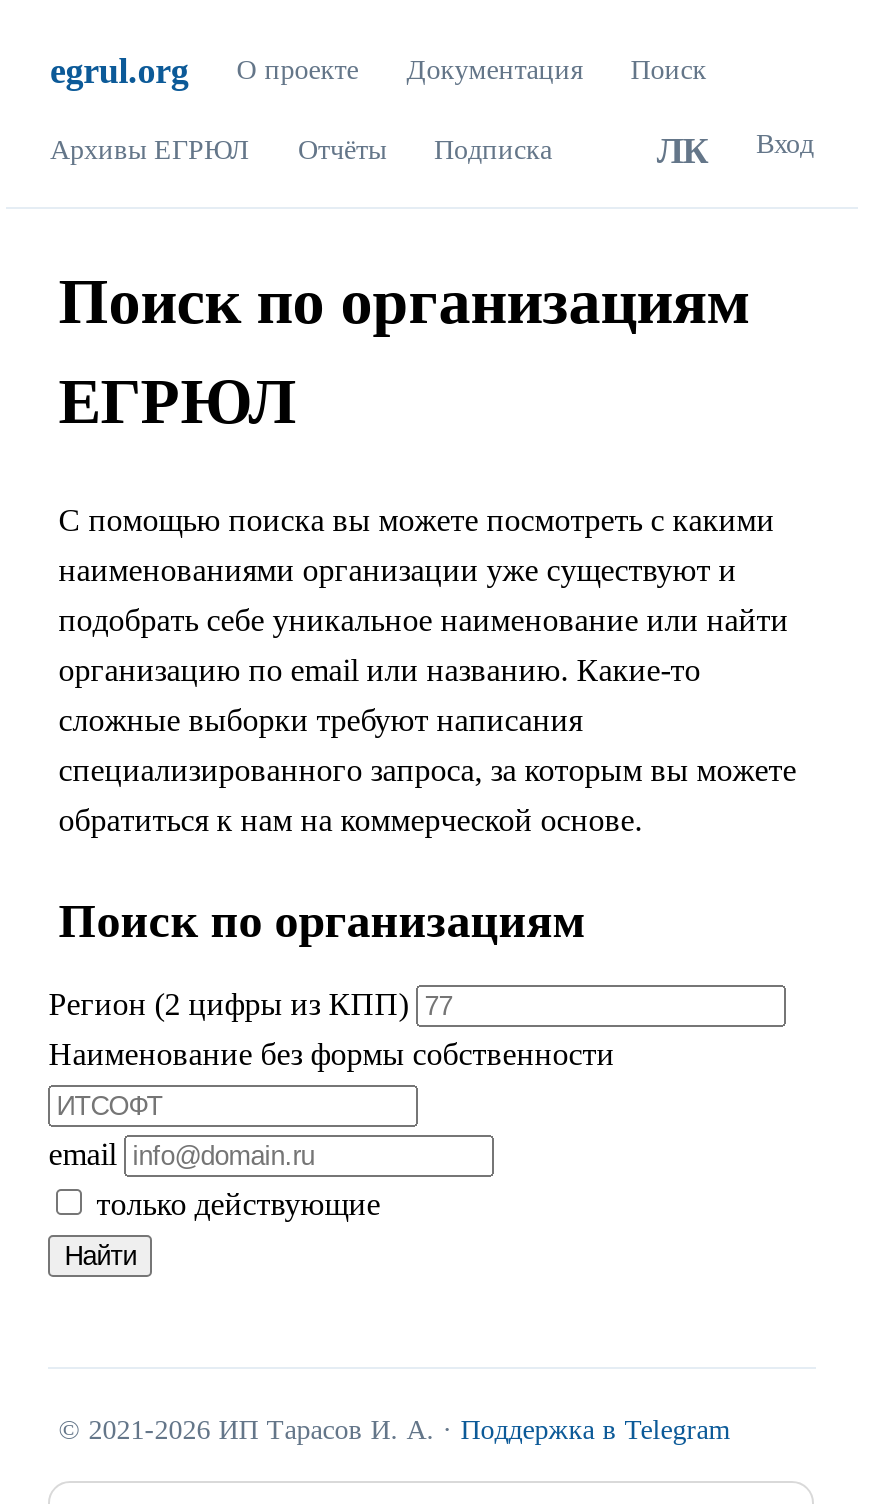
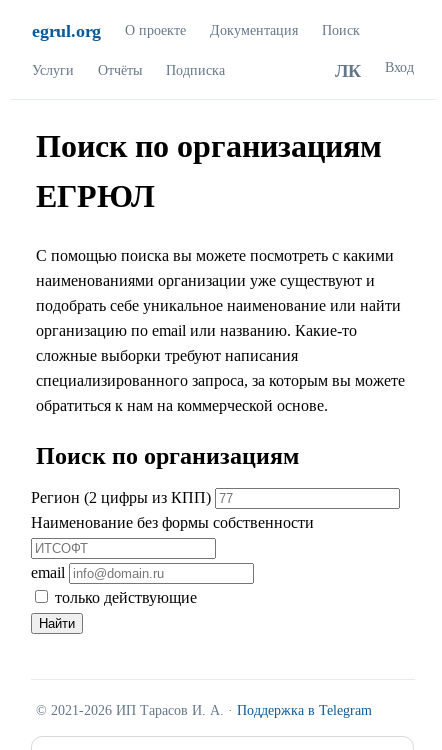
- Архивы ЕГРЮЛ
+ Услуги
